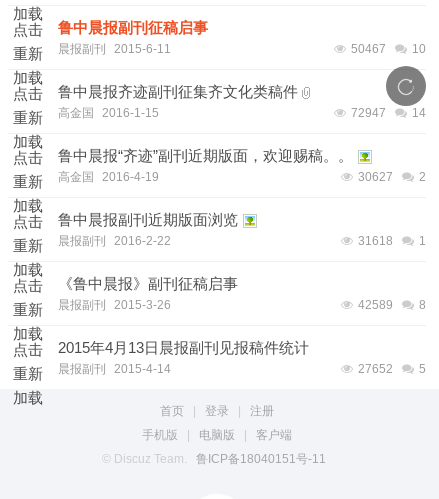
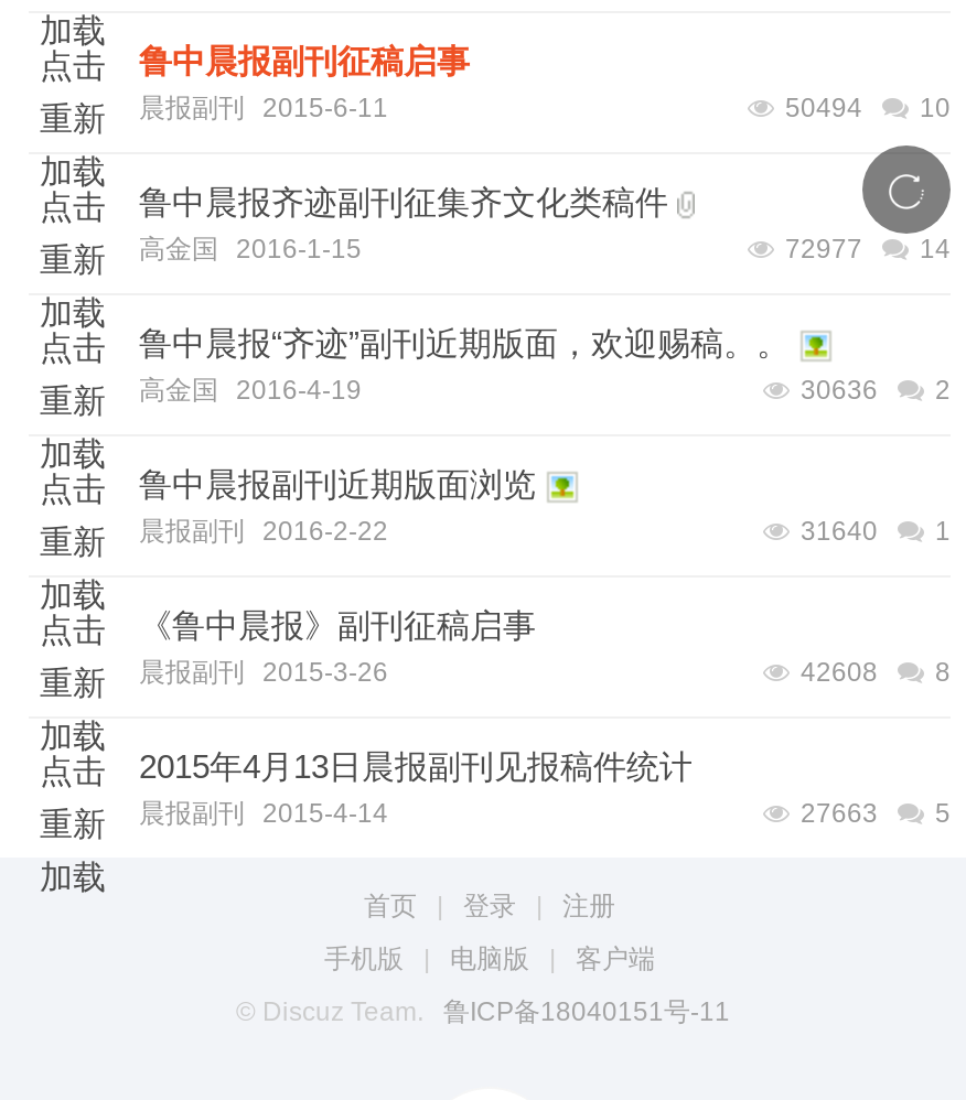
- 50467 10
+ 50494 10

- 72947 14
+ 72977 14

- 30627 2
+ 30636 2

- 31618 1
+ 31640 1

- 42589 8
+ 42608 8

- 27652 5
+ 27663 5
